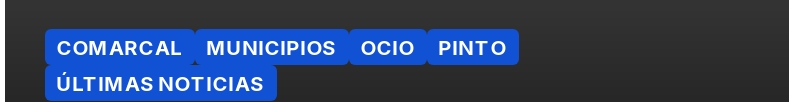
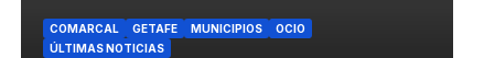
- PINTO

+ GETAFE
